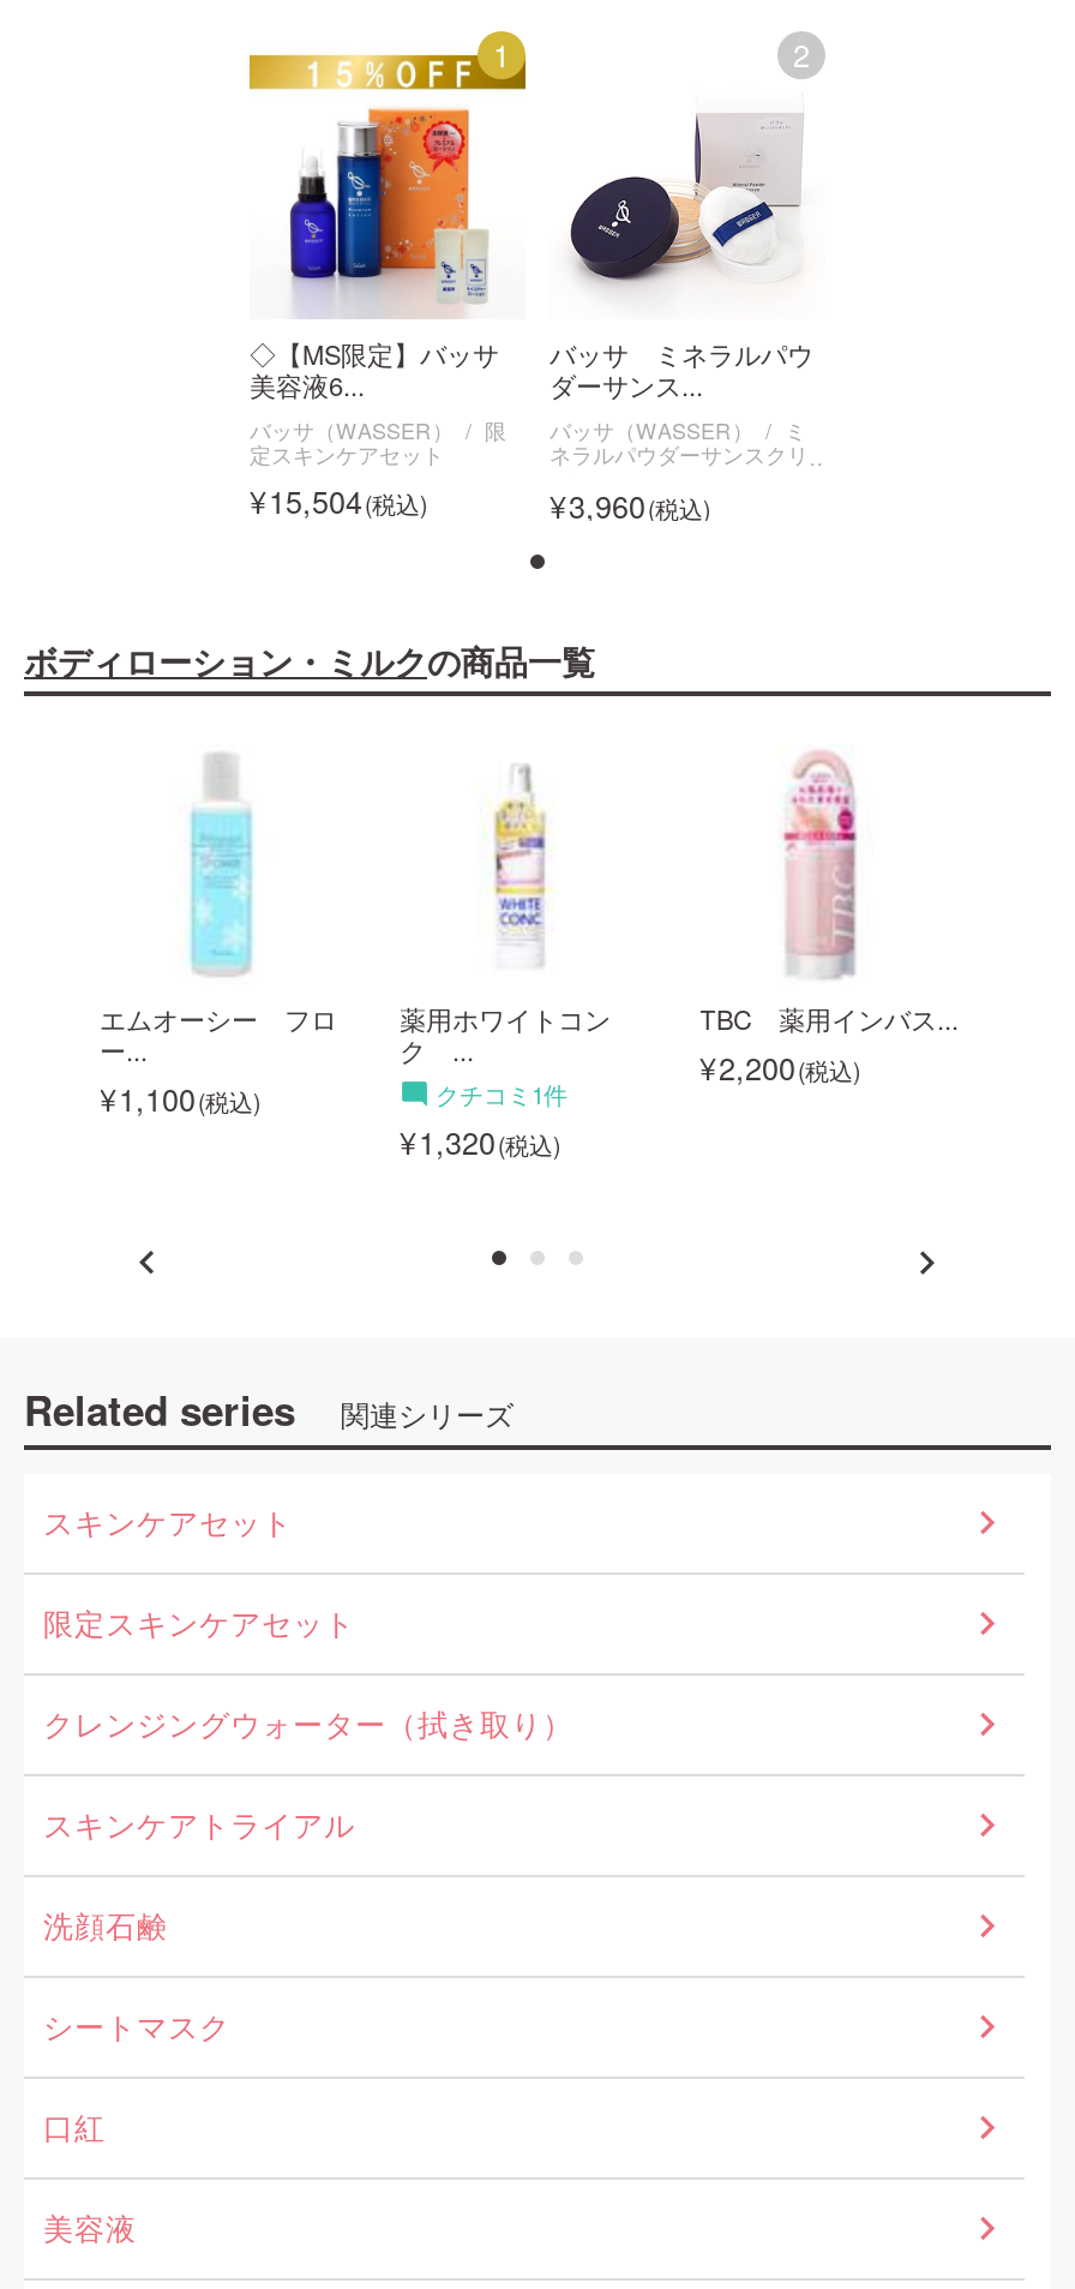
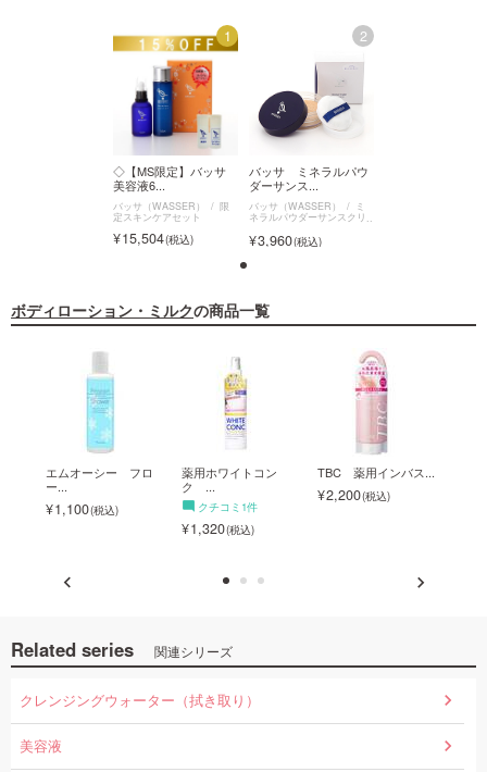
- スキンケアセット
- 限定スキンケアセット

- スキンケアトライアル
- 洗顔石鹸
- シートマスク
- 口紅
